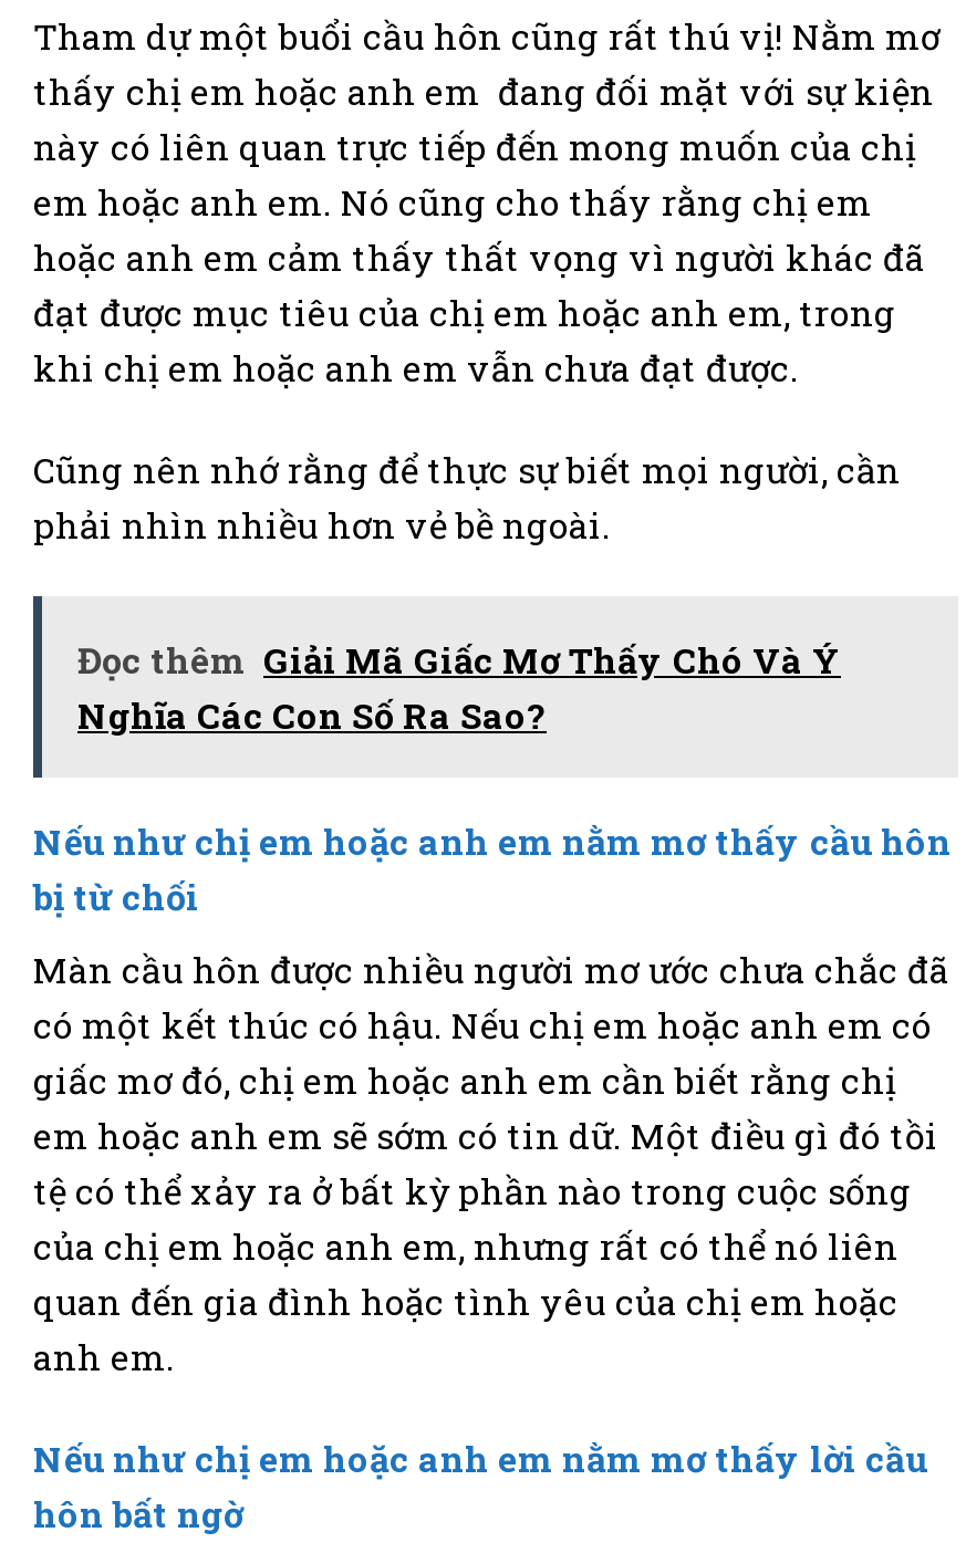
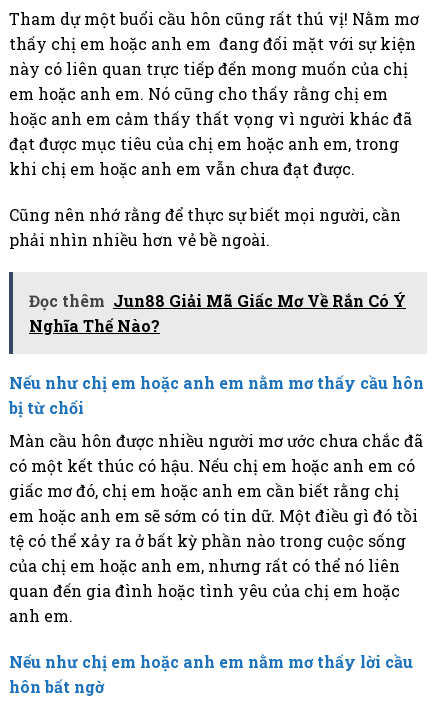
- Đọc thêm Giải Mã Giấc Mơ Thấy Chó Và Ý
- Nghĩa Các Con Số Ra Sao?
+ Đọc thêm Jun88 Giải Mã Giấc Mơ Về Rắn Có Ý
+ Nghĩa Thế Nào?
